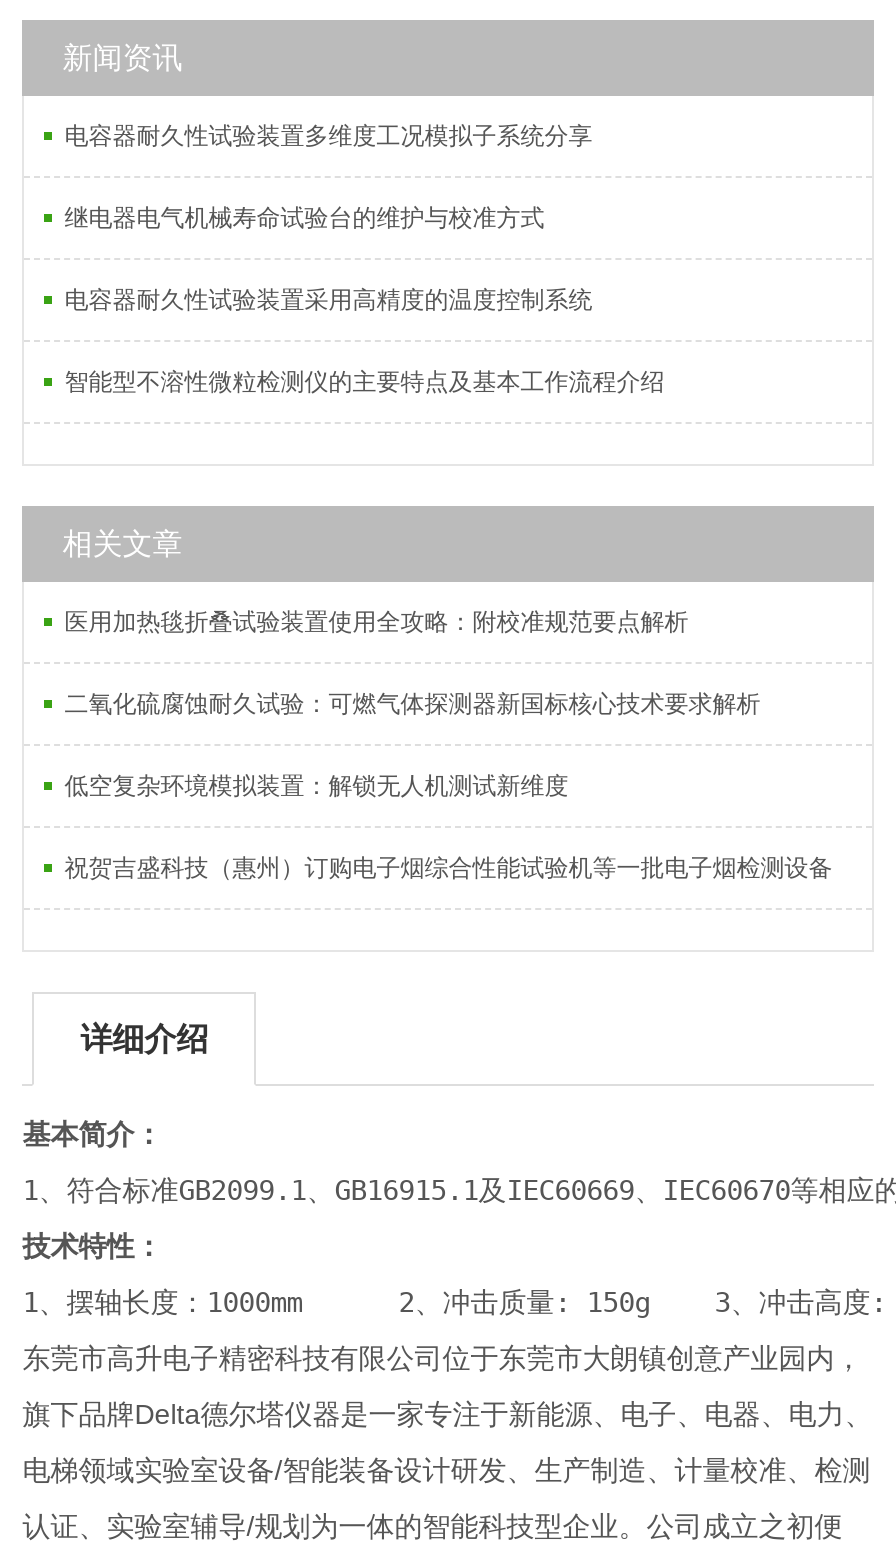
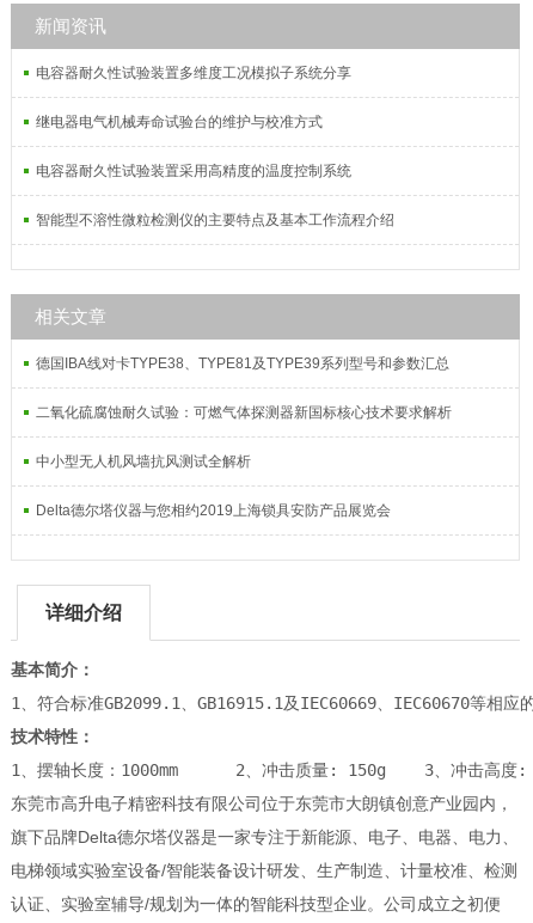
- 医用加热毯折叠试验装置使用全攻略：附校准规范要点解析
+ 德国IBA线对卡TYPE38、TYPE81及TYPE39系列型号和参数汇总

- 低空复杂环境模拟装置：解锁无人机测试新维度
+ 中小型无人机风墙抗风测试全解析

- 祝贺吉盛科技（惠州）订购电子烟综合性能试验机等一批电子烟检测设备
+ Delta德尔塔仪器与您相约2019上海锁具安防产品展览会
